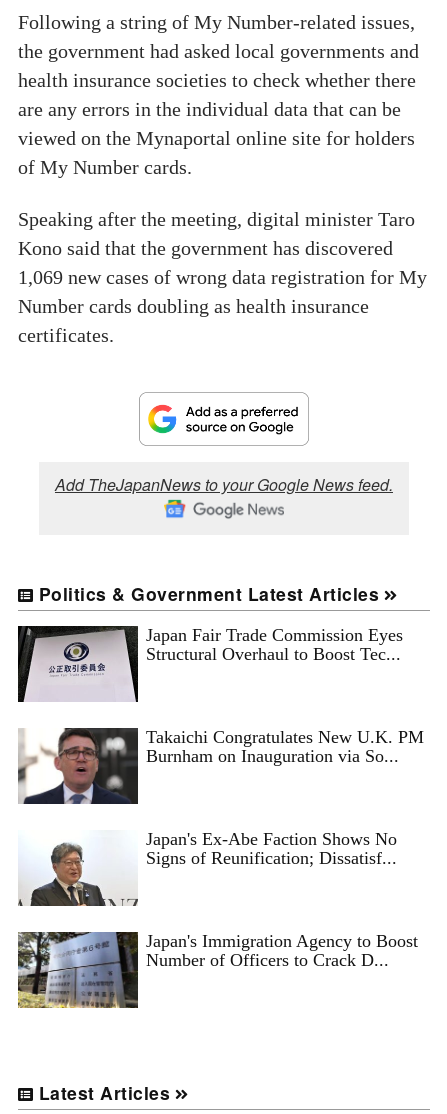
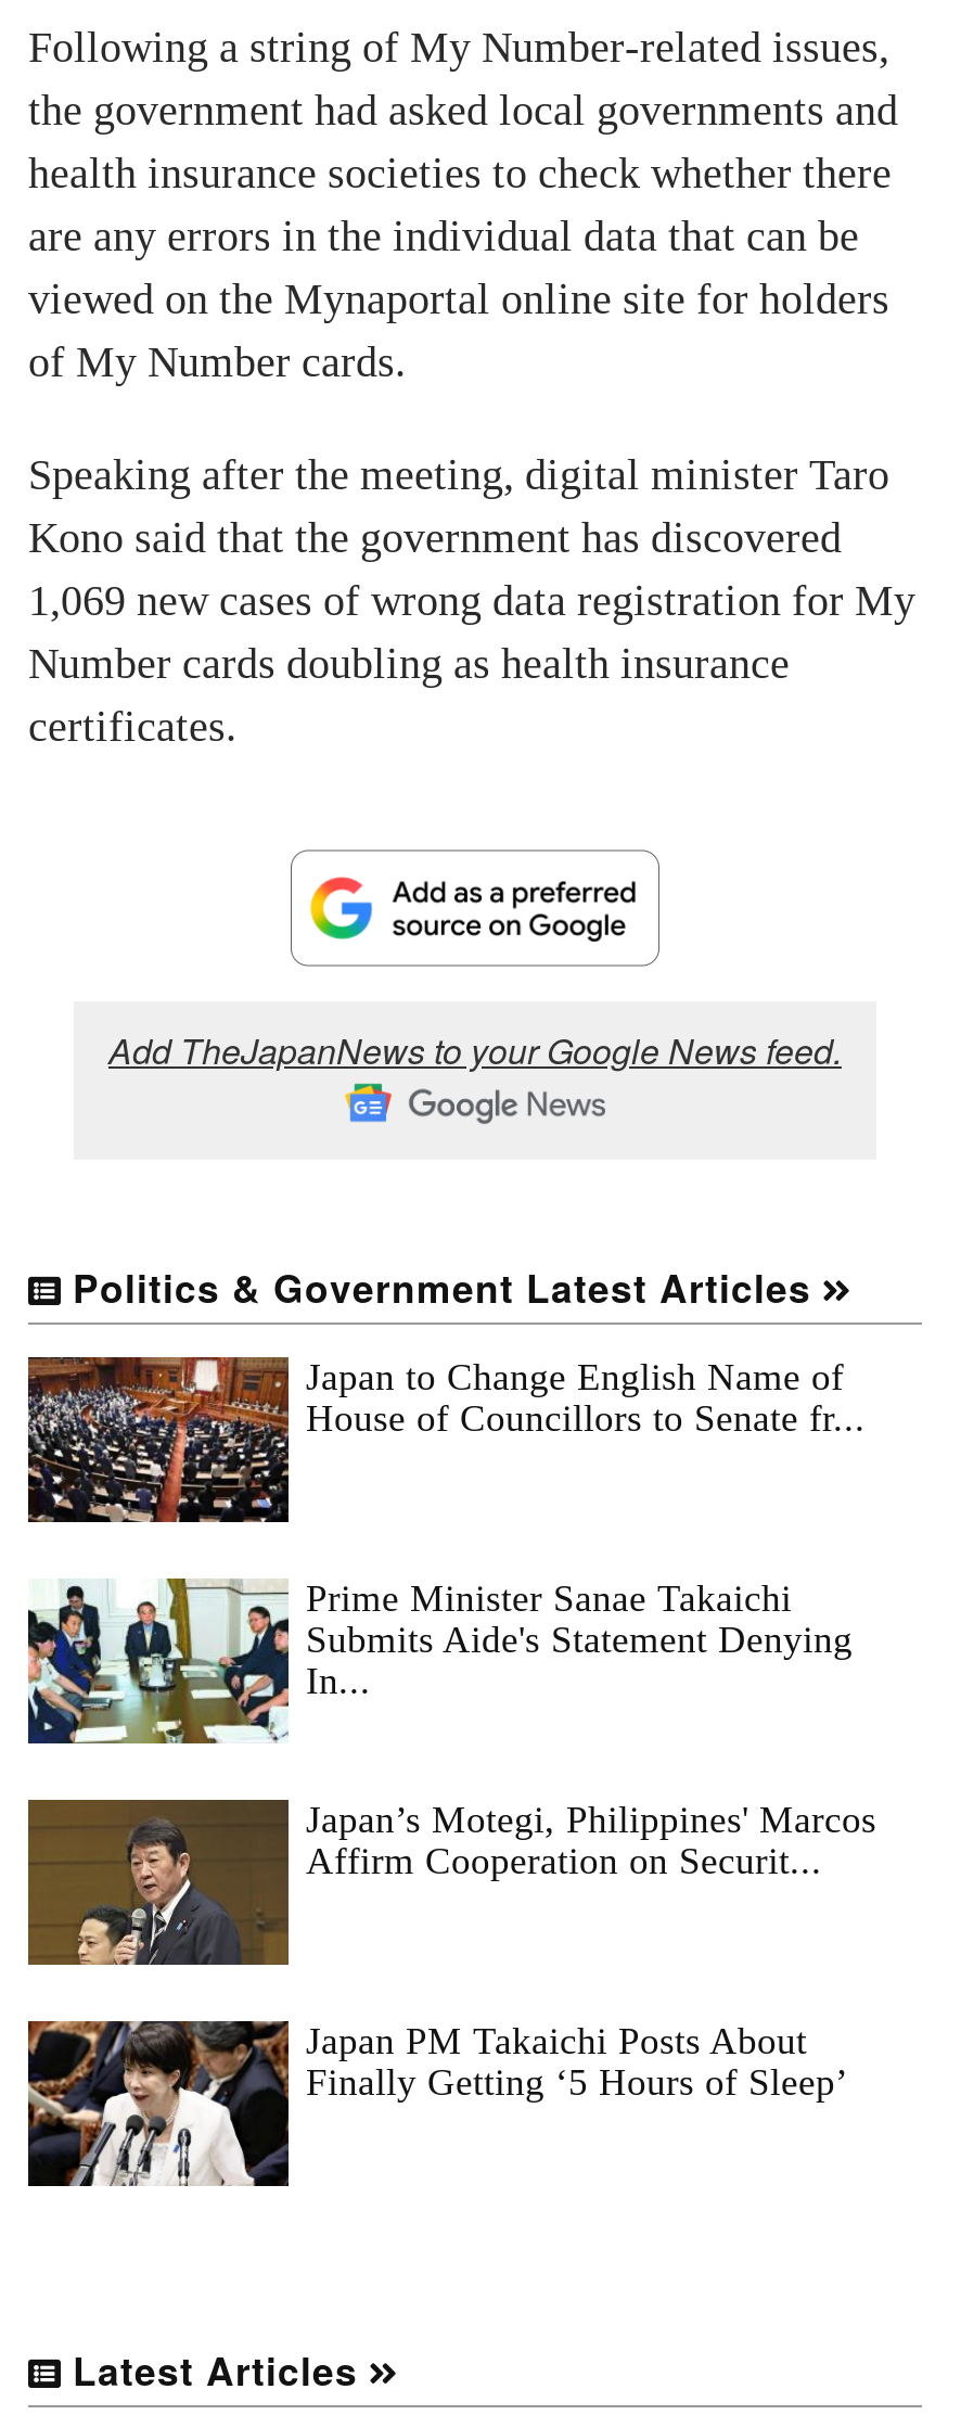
- [image]
- Japan Fair Trade Commission Eyes
- Structural Overhaul to Boost Tec...
+ [image]
+ Japan to Change English Name of
+ House of Councillors to Senate fr...

- [image]
- Takaichi Congratulates New U.K. PM
- Burnham on Inauguration via So...
+ [image]
+ Prime Minister Sanae Takaichi
+ Submits Aide's Statement Denying
+ In...

- [image]
- Japan's Ex-Abe Faction Shows No
- Signs of Reunification; Dissatisf...
+ [image]
+ Japan’s Motegi, Philippines' Marcos
+ Affirm Cooperation on Securit...

- [image]
- Japan's Immigration Agency to Boost
- Number of Officers to Crack D...
+ [image]
+ Japan PM Takaichi Posts About
+ Finally Getting ‘5 Hours of Sleep’
